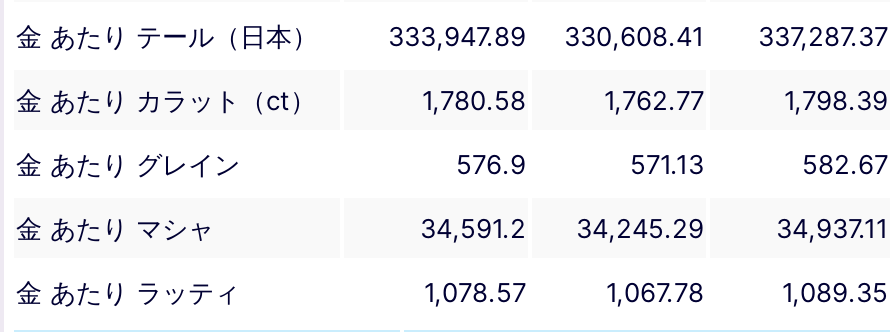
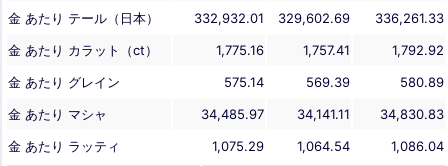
- 333,947.89
+ 332,932.01

- 330,608.41
+ 329,602.69

- 337,287.37
+ 336,261.33

- 1,780.58
+ 1,775.16

- 1,762.77
+ 1,757.41

- 1,798.39
+ 1,792.92

- 576.9
+ 575.14

- 571.13
+ 569.39

- 582.67
+ 580.89

- 34,591.2
+ 34,485.97

- 34,245.29
+ 34,141.11

- 34,937.11
+ 34,830.83

- 1,078.57
+ 1,075.29

- 1,067.78
+ 1,064.54

- 1,089.35
+ 1,086.04
